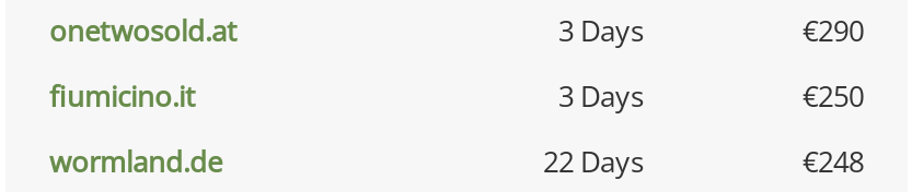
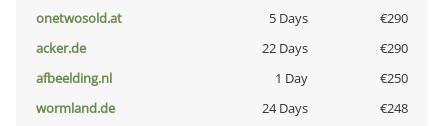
- 3 Days
+ 5 Days

- fiumicino.it
- 3 Days
+ acker.de
+ 22 Days
+ €290
+ afbeelding.nl
+ 1 Day

- 22 Days
+ 24 Days
